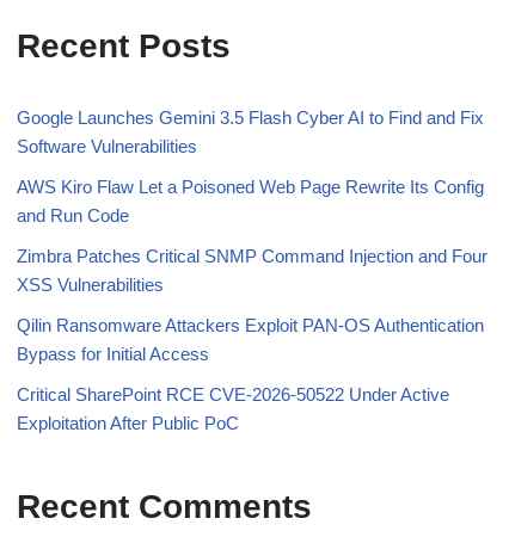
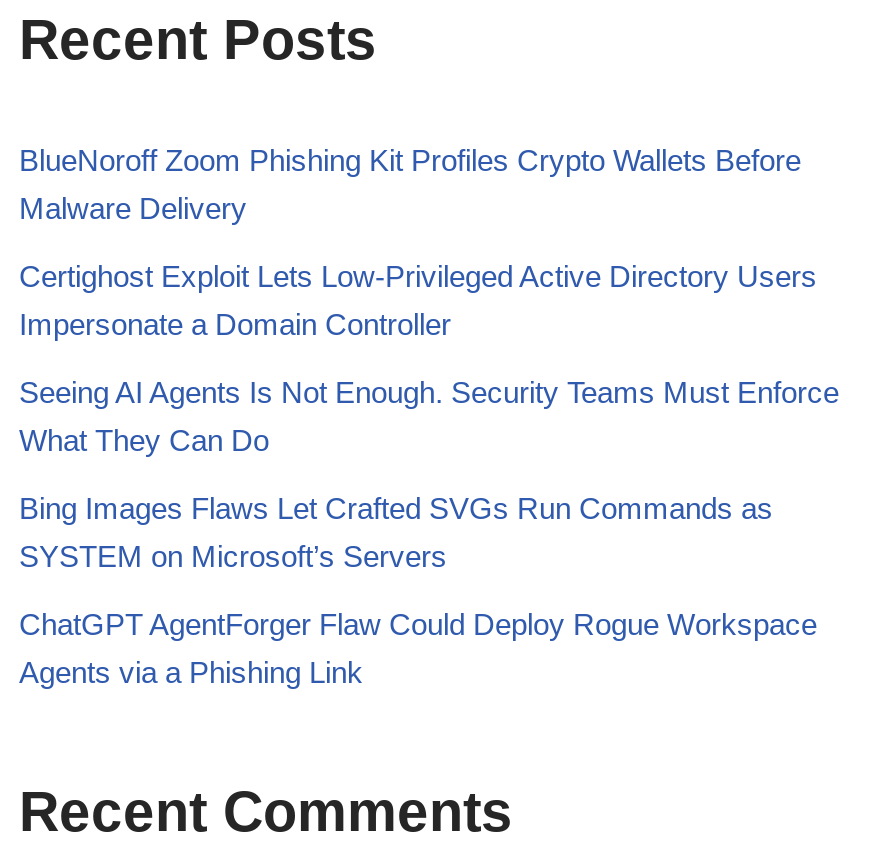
- Google Launches Gemini 3.5 Flash Cyber AI to Find and Fix
- Software Vulnerabilities
+ BlueNoroff Zoom Phishing Kit Profiles Crypto Wallets Before
+ Malware Delivery

- AWS Kiro Flaw Let a Poisoned Web Page Rewrite Its Config
- and Run Code
+ Certighost Exploit Lets Low-Privileged Active Directory Users
+ Impersonate a Domain Controller

- Zimbra Patches Critical SNMP Command Injection and Four
- XSS Vulnerabilities
+ Seeing AI Agents Is Not Enough. Security Teams Must Enforce
+ What They Can Do

- Qilin Ransomware Attackers Exploit PAN-OS Authentication
- Bypass for Initial Access
+ Bing Images Flaws Let Crafted SVGs Run Commands as
+ SYSTEM on Microsoft’s Servers

- Critical SharePoint RCE CVE-2026-50522 Under Active
- Exploitation After Public PoC
+ ChatGPT AgentForger Flaw Could Deploy Rogue Workspace
+ Agents via a Phishing Link
